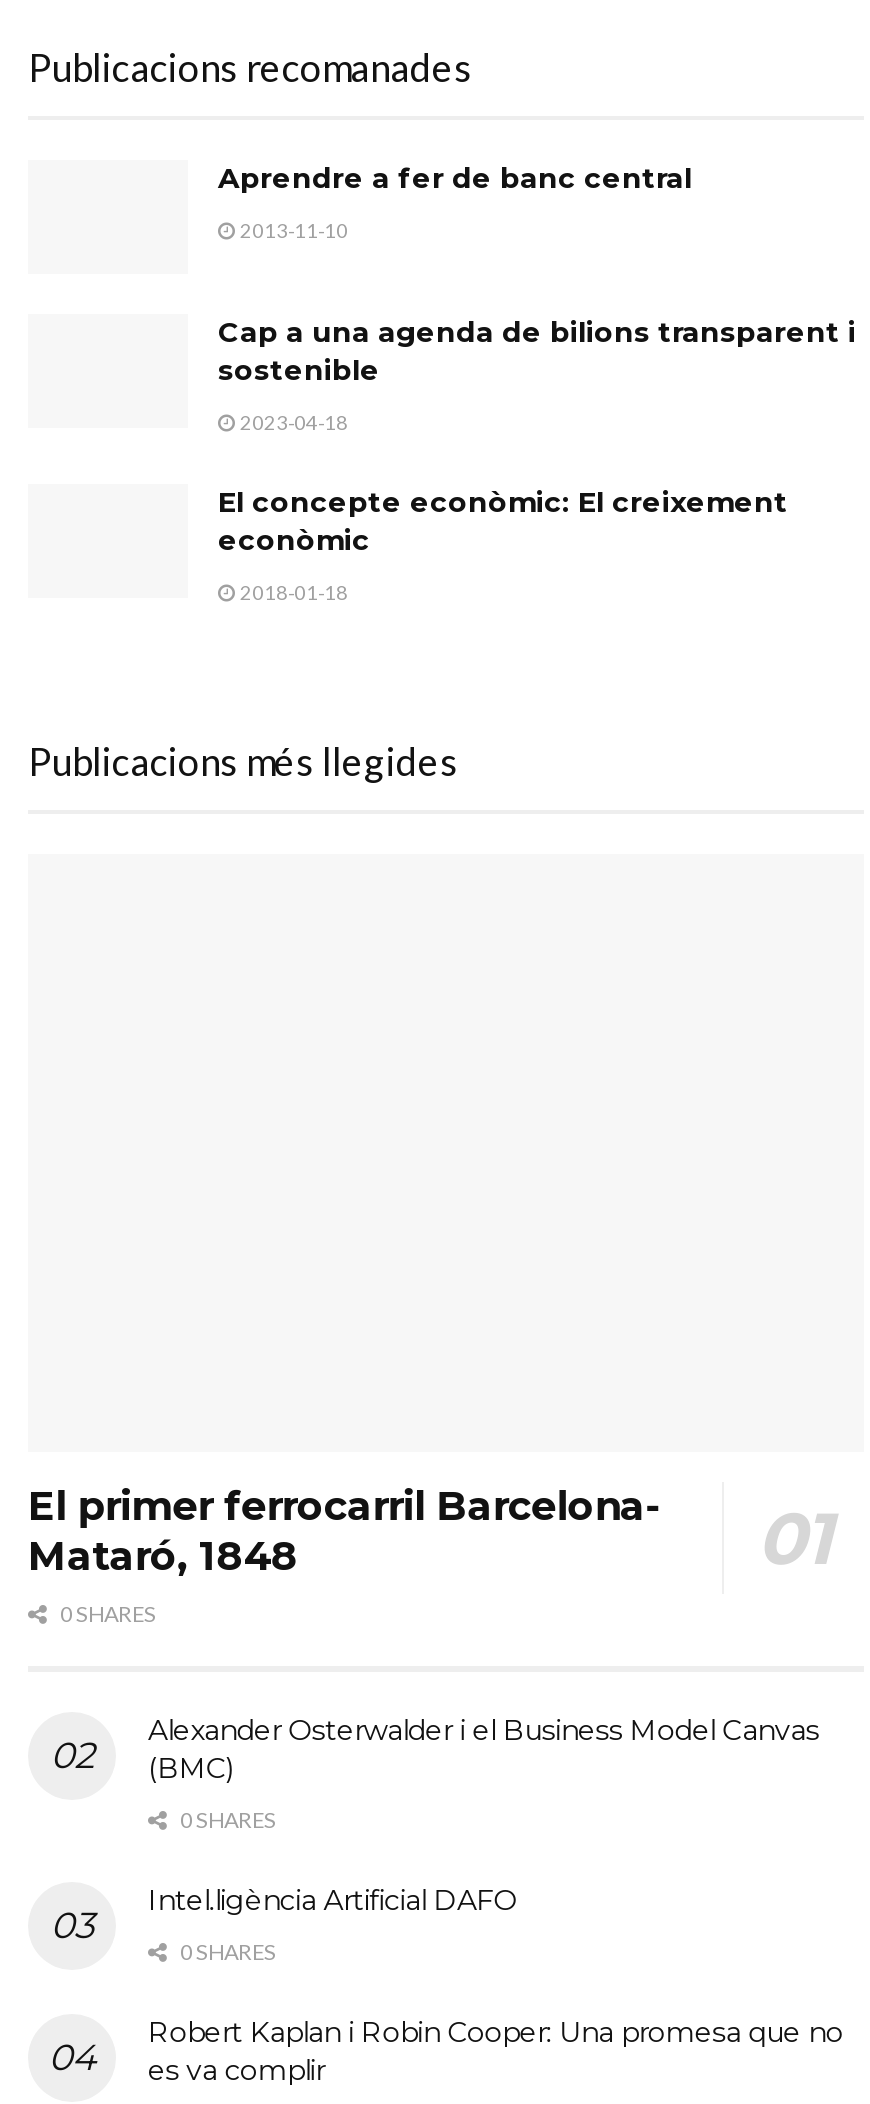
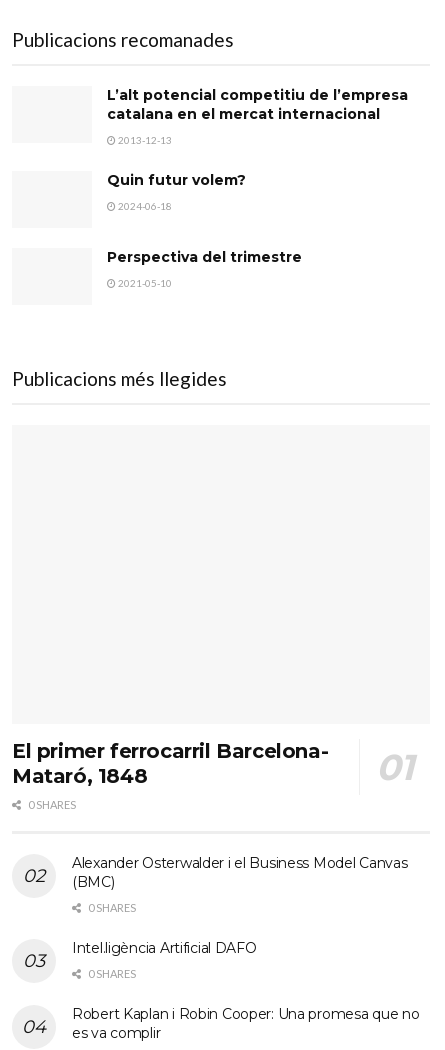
- Aprendre a fer de banc central
+ L’alt potencial competitiu de l’empresa
+ catalana en el mercat internacional

- 2013-11-10
+ 2013-12-13

- Cap a una agenda de bilions transparent i
- sostenible
+ Quin futur volem?

- 2023-04-18
+ 2024-06-18

- El concepte econòmic: El creixement
- econòmic
+ Perspectiva del trimestre

- 2018-01-18
+ 2021-05-10
